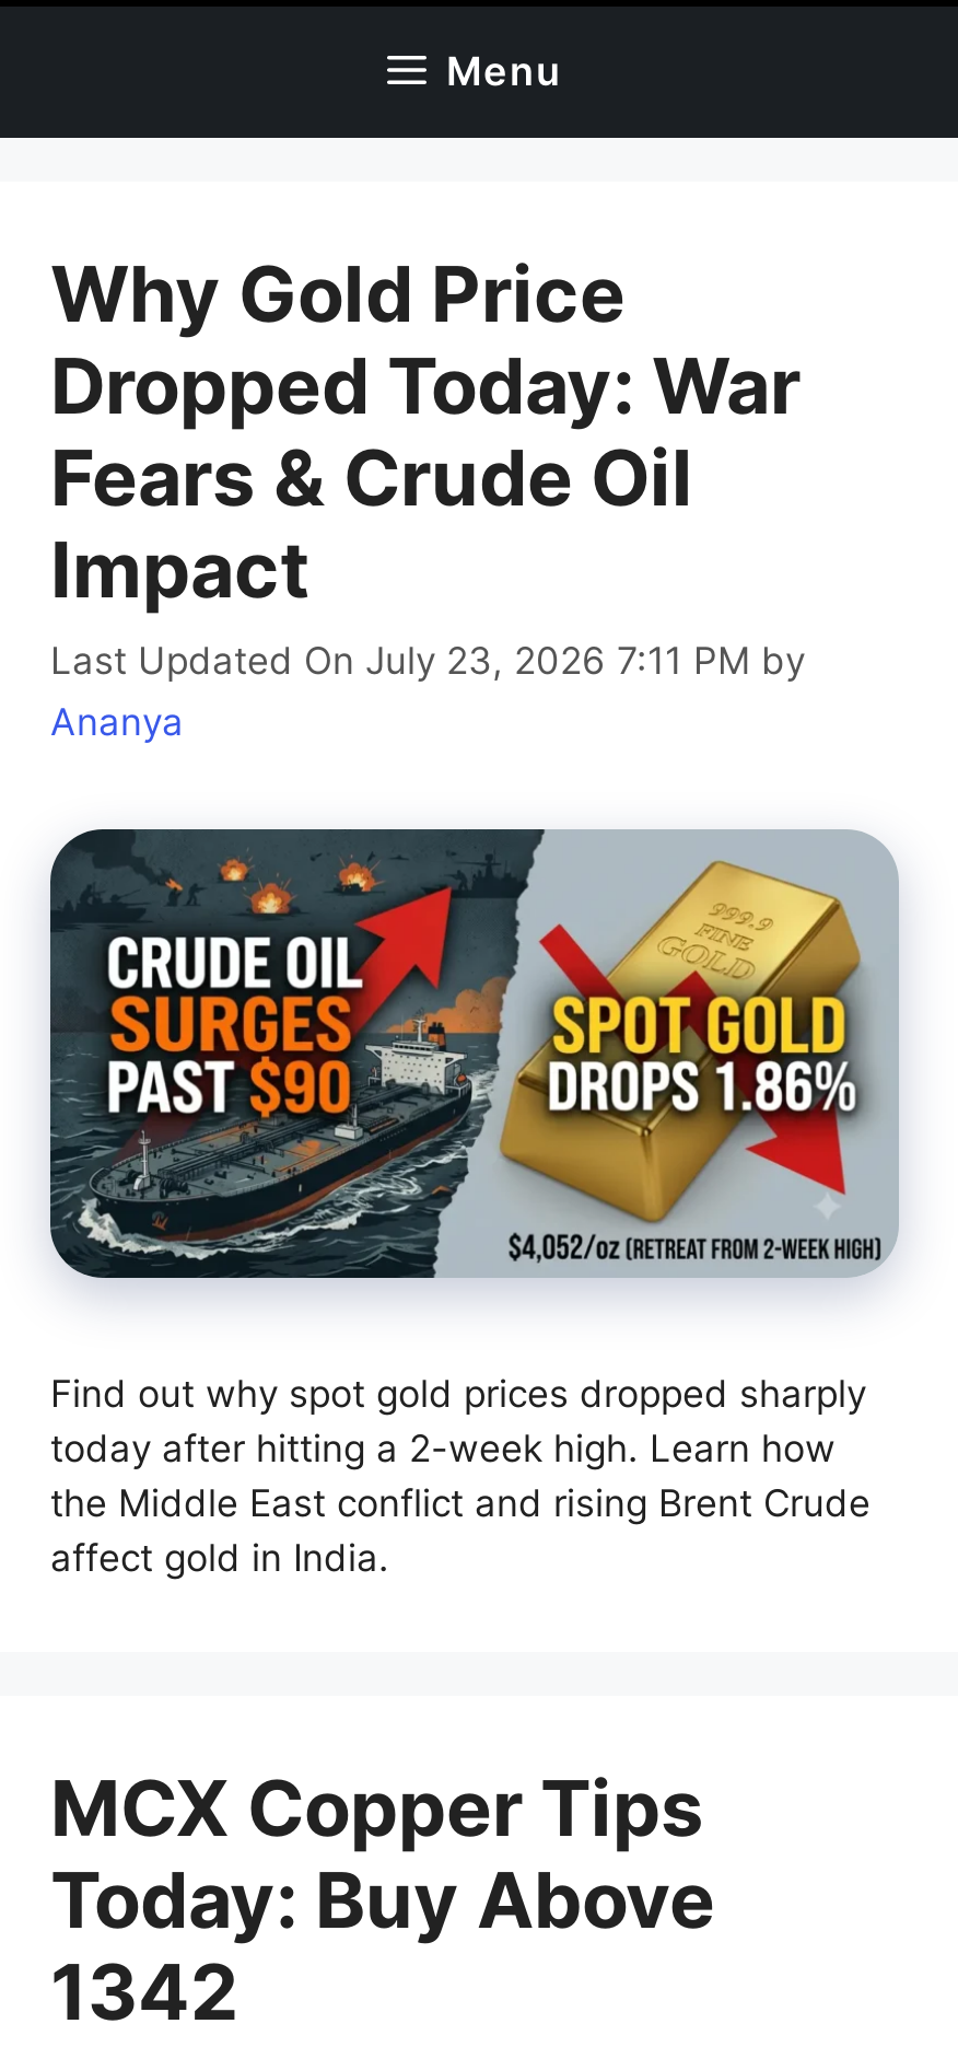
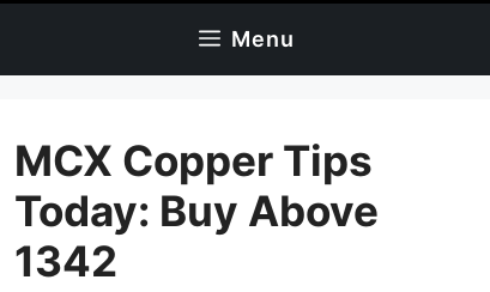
- Why Gold Price
- Dropped Today: War
- Fears & Crude Oil
- Impact
- Last Updated On July 23, 2026 7:11 PM by
- Ananya

- [image]
- Find out why spot gold prices dropped sharply
- today after hitting a 2-week high. Learn how
- the Middle East conflict and rising Brent Crude
- affect gold in India.
